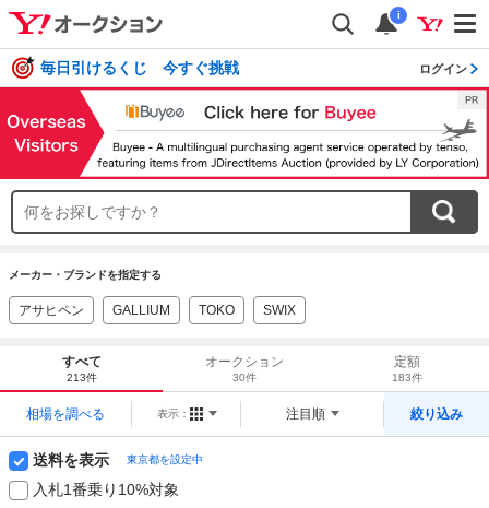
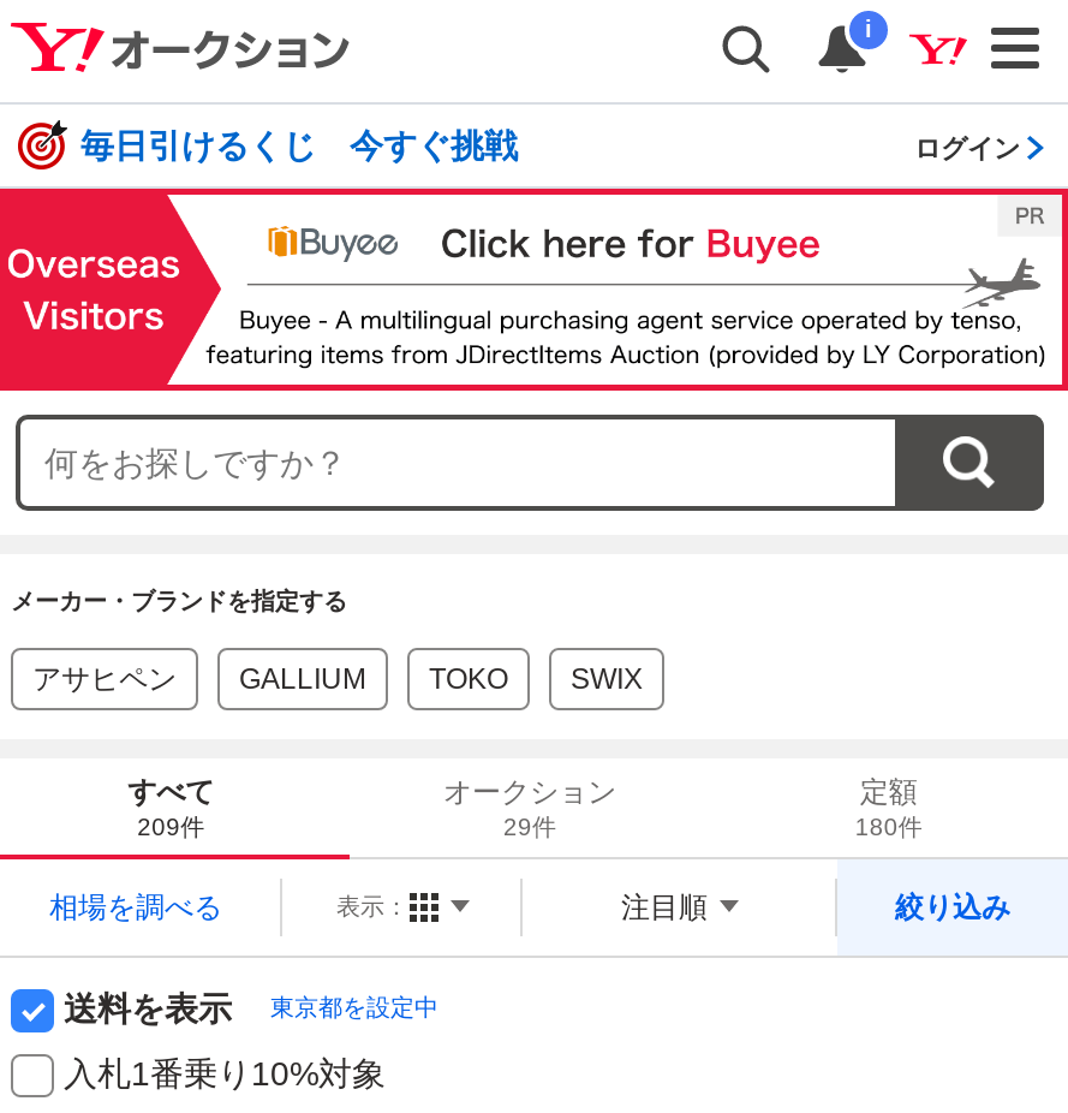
- 213件
+ 209件

- 30件
+ 29件

- 183件
+ 180件
